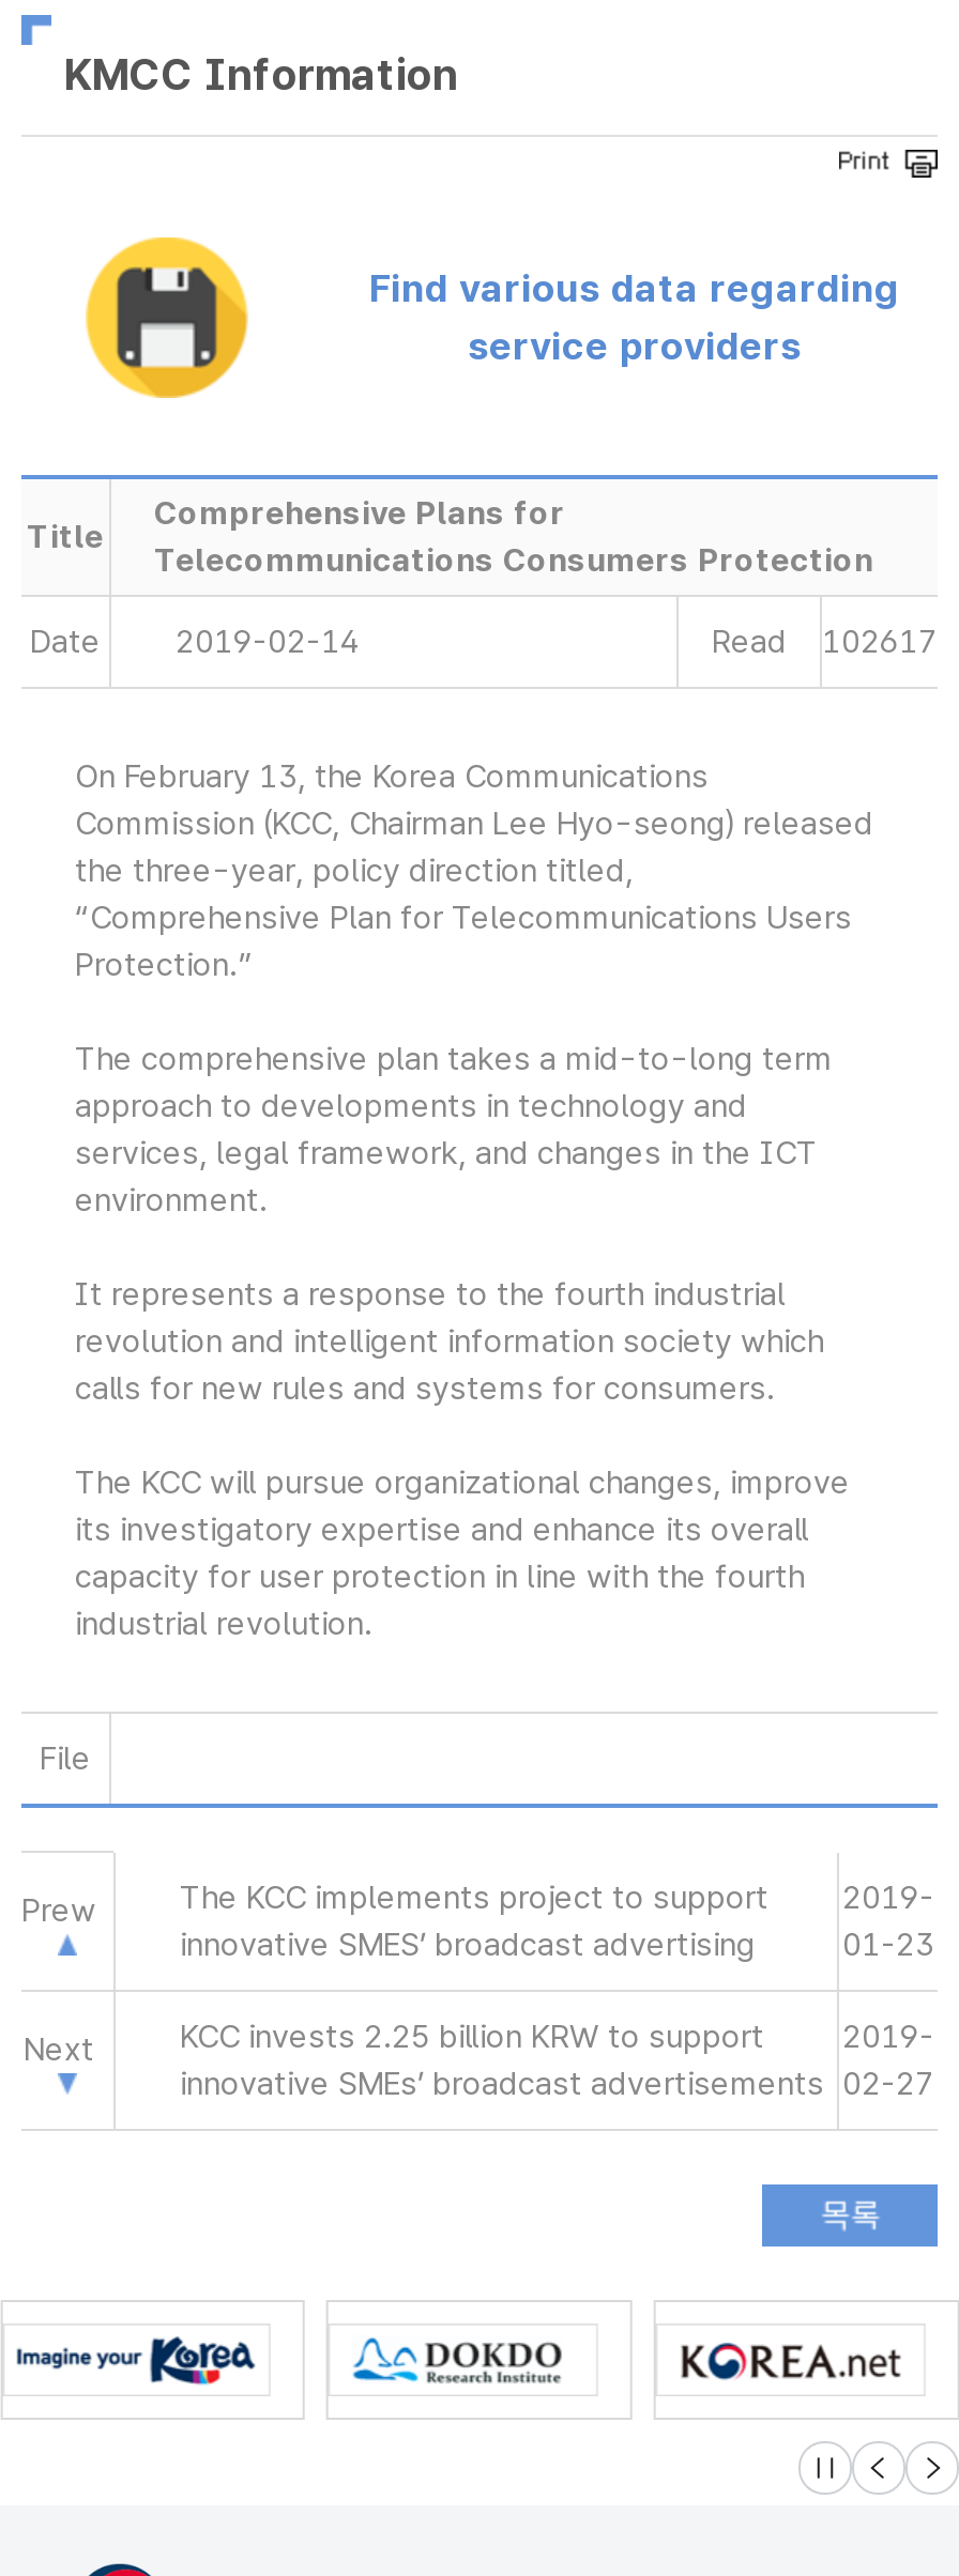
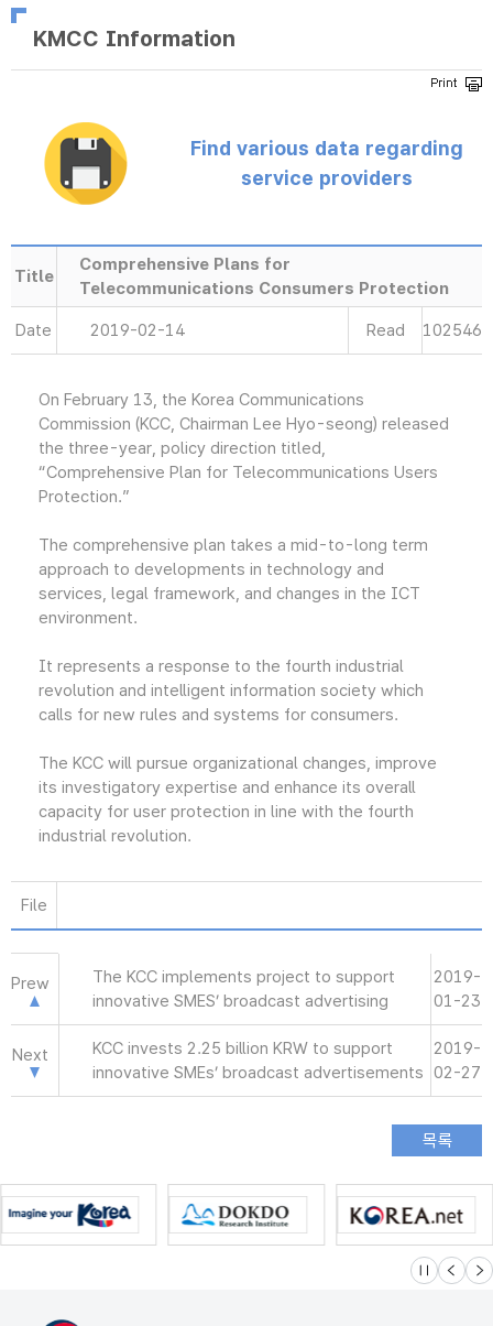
- Read 102617
+ Read 102546
